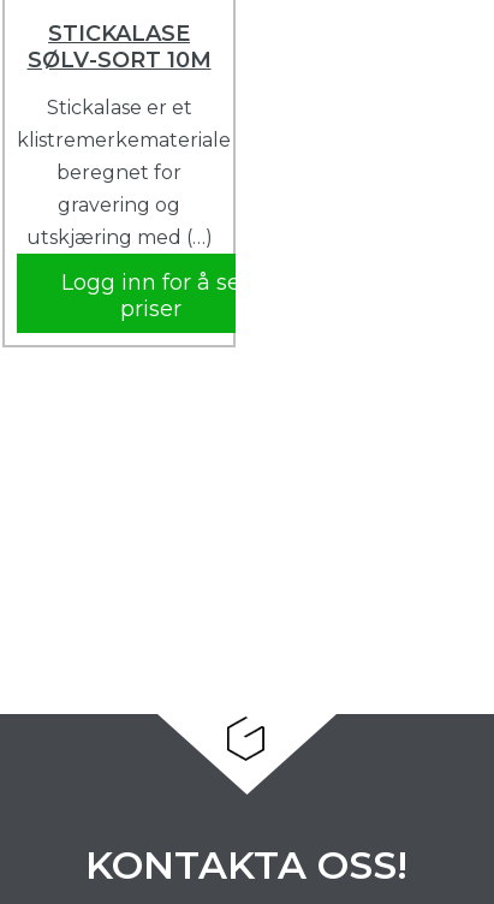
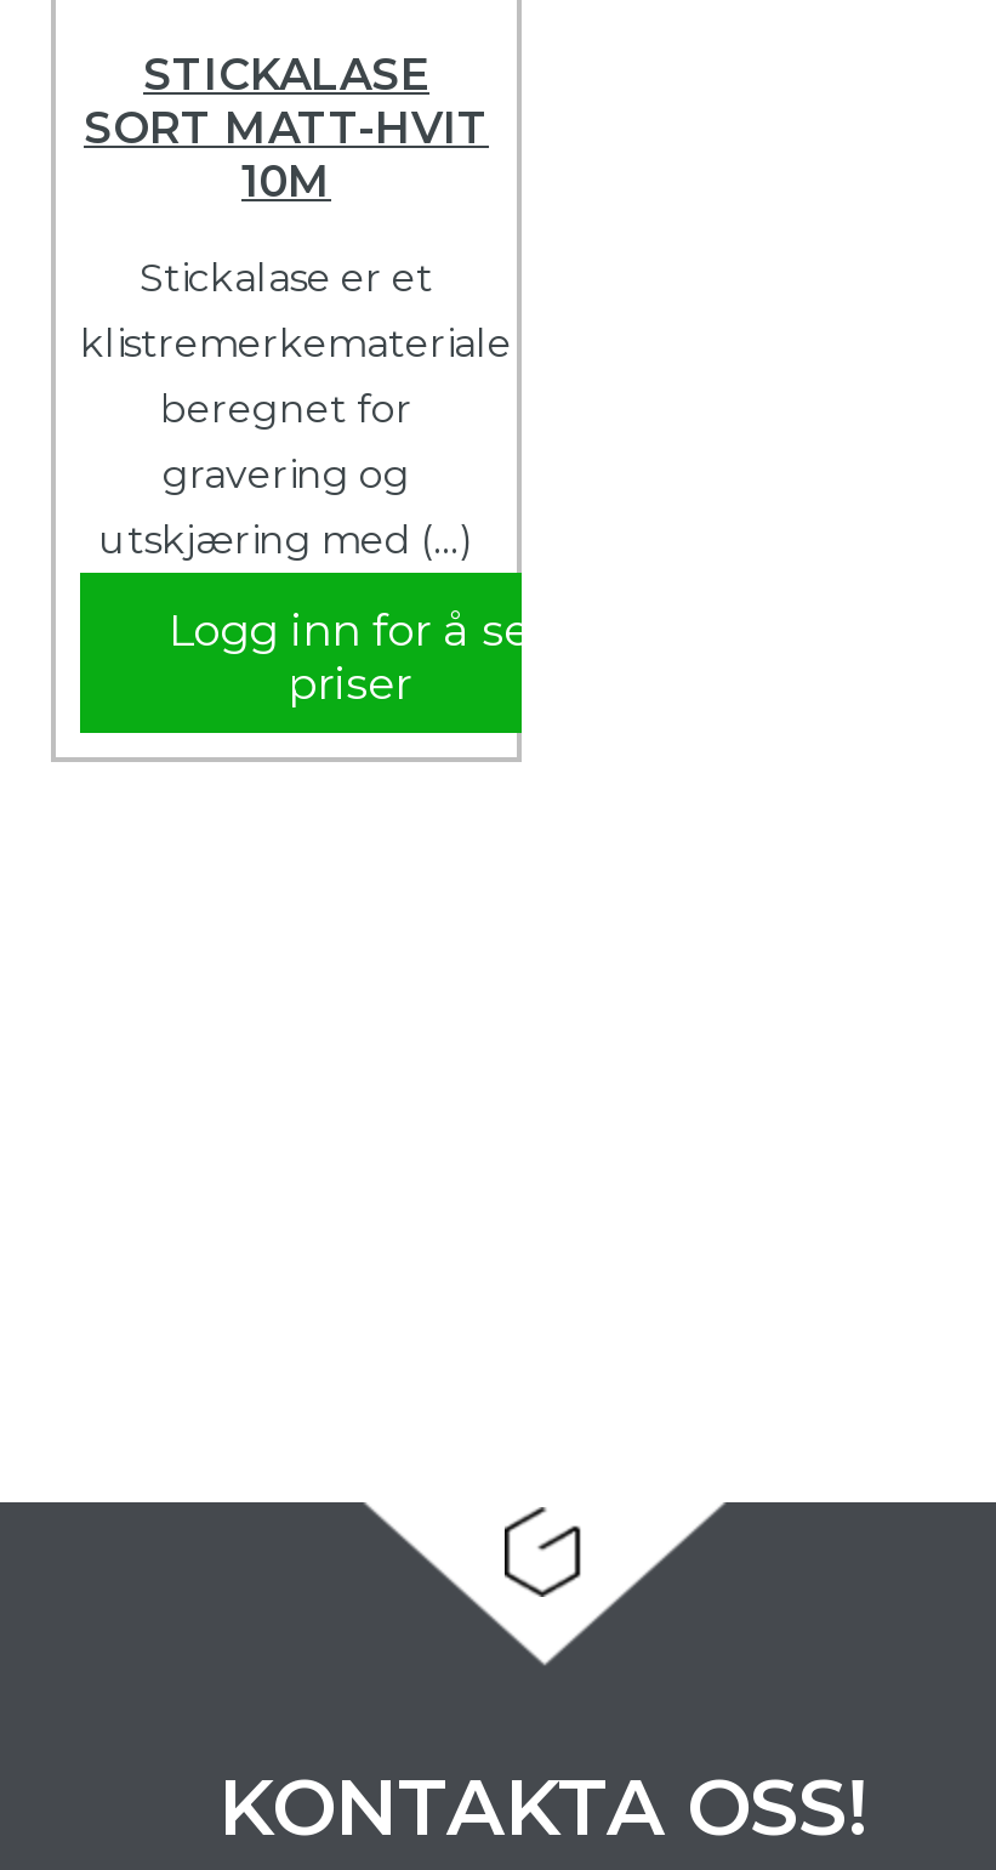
- SØLV-SORT 10M
+ SORT MATT-HVIT
+ 10M
